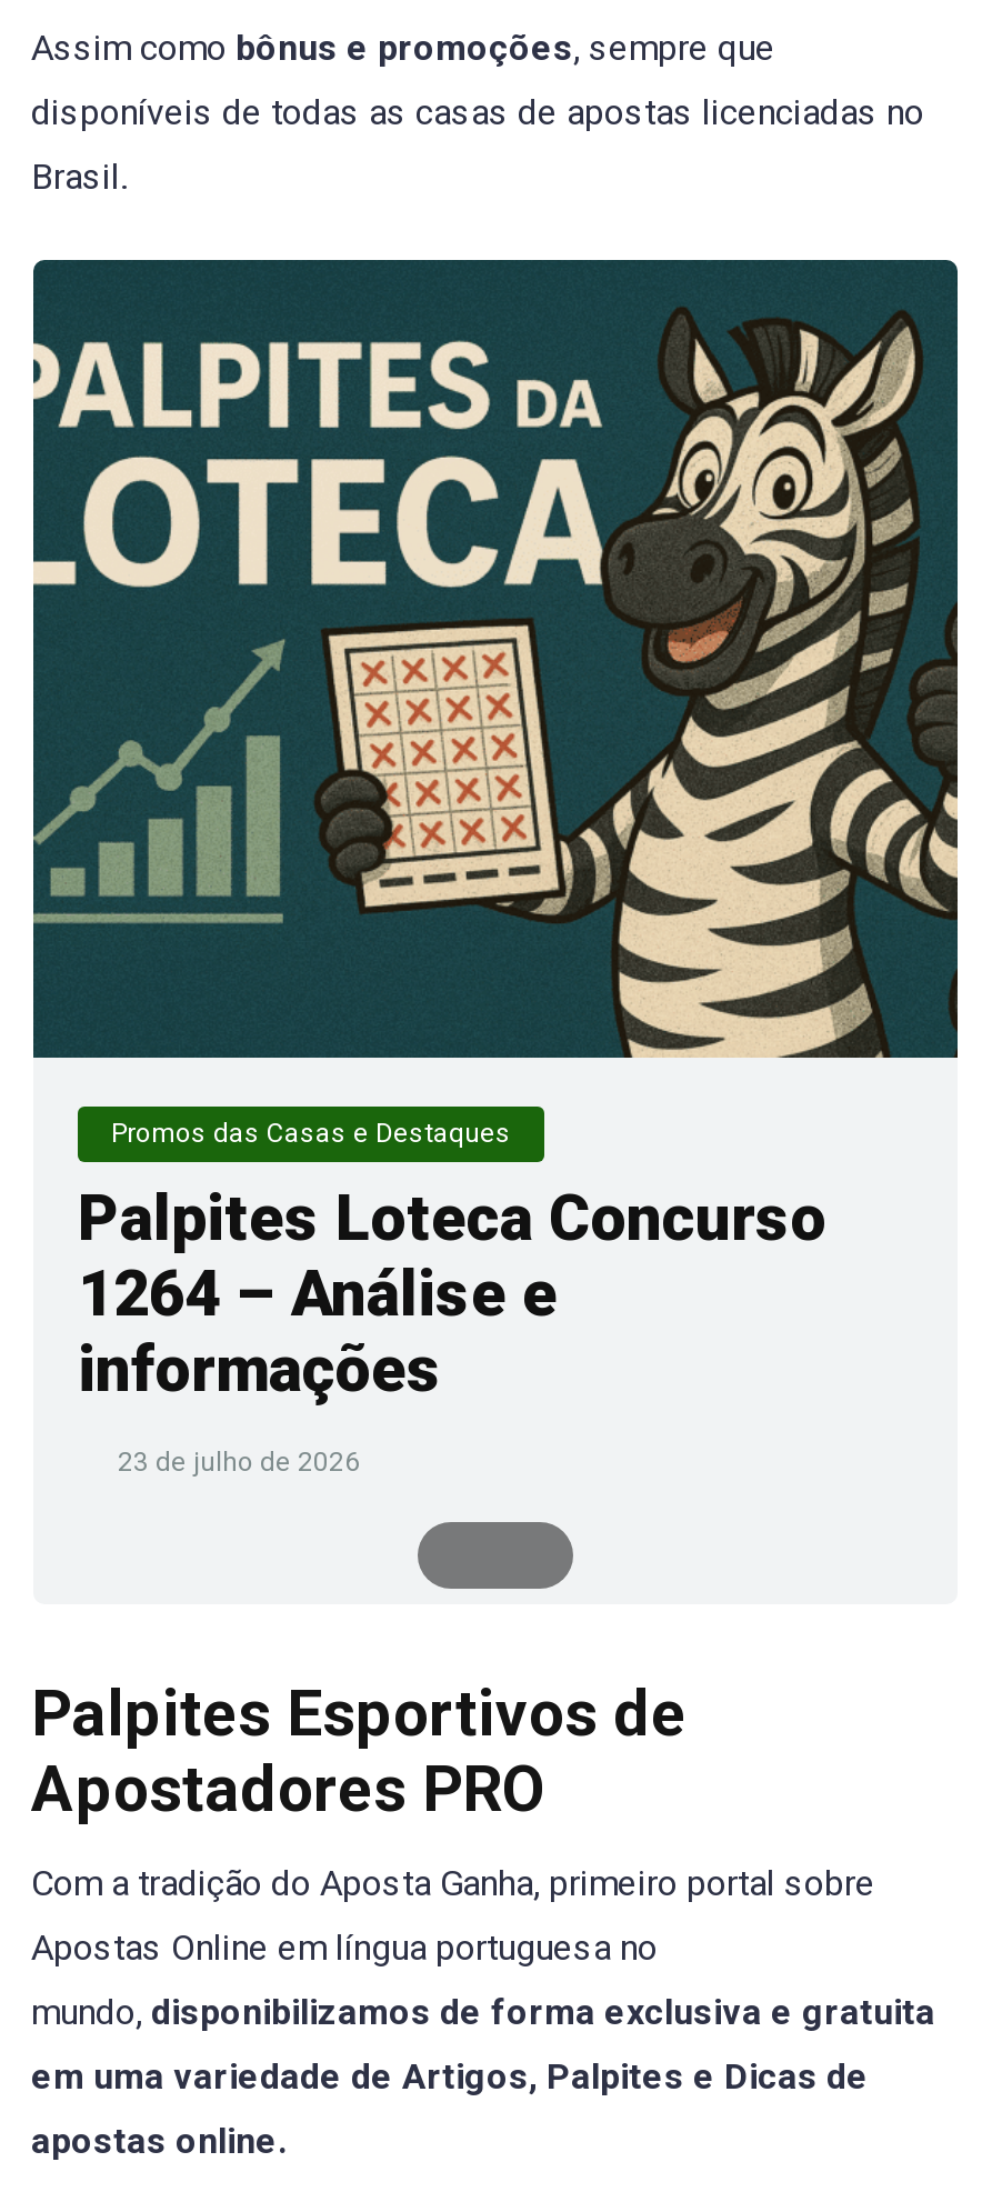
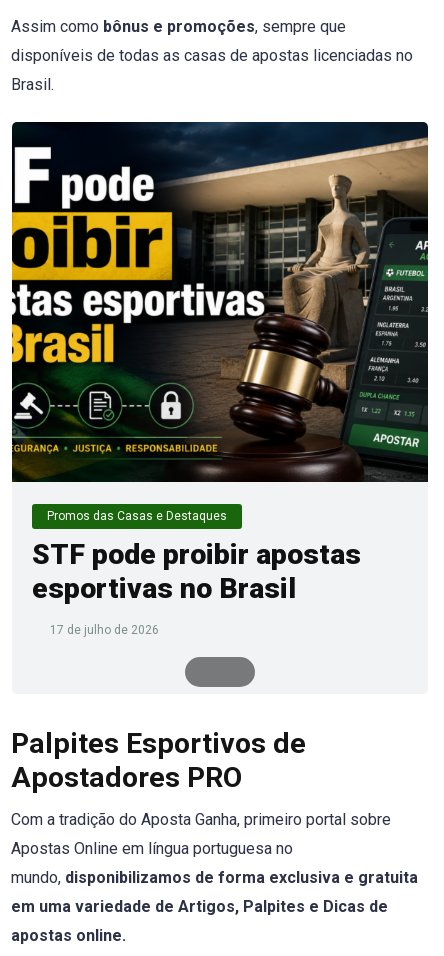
- [image]
+ [image]

- Palpites Loteca Concurso
- 1264 – Análise e
- informações
+ STF pode proibir apostas
+ esportivas no Brasil

- 23 de julho de 2026
+ 17 de julho de 2026
